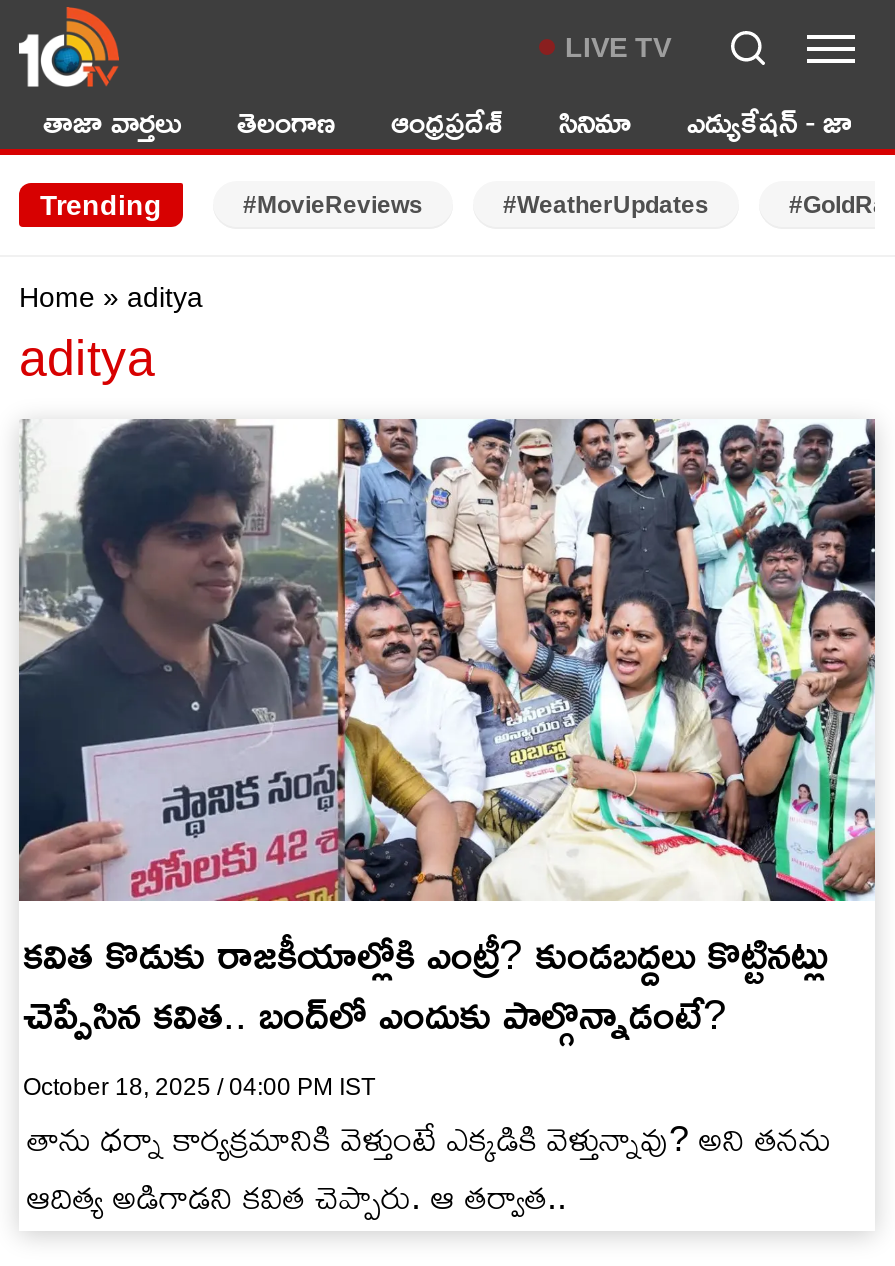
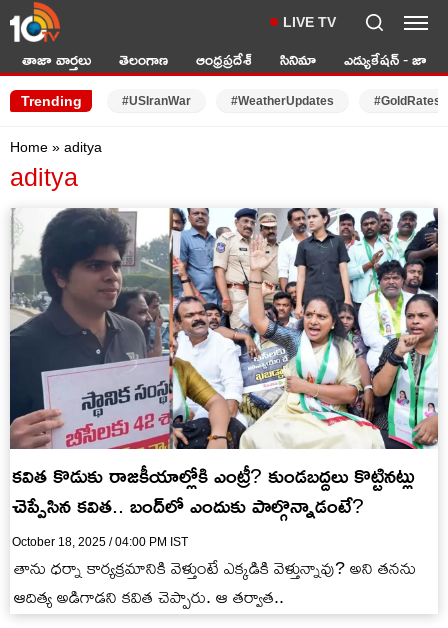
- #MovieReviews
+ #USIranWar
